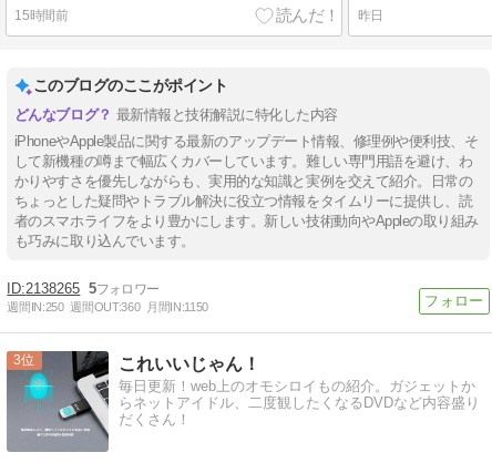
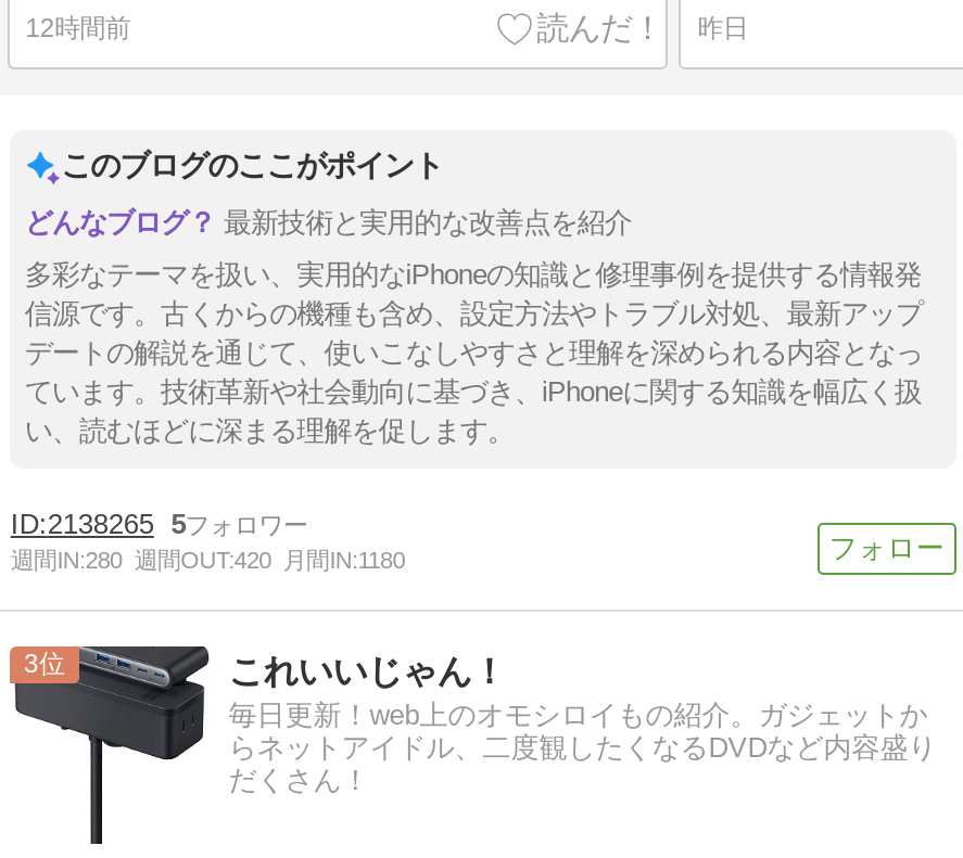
- 15時間前
+ 12時間前

- 最新情報と技術解説に特化した内容
+ 最新技術と実用的な改善点を紹介

- iPhoneやApple製品に関する最新のアップデート情報、修理例や便利技、そ
- して新機種の噂まで幅広くカバーしています。難しい専門用語を避け、わ
- かりやすさを優先しながらも、実用的な知識と実例を交えて紹介。日常の
- ちょっとした疑問やトラブル解決に役立つ情報をタイムリーに提供し、読
- 者のスマホライフをより豊かにします。新しい技術動向やAppleの取り組み
- も巧みに取り込んでいます。
+ 多彩なテーマを扱い、実用的なiPhoneの知識と修理事例を提供する情報発
+ 信源です。古くからの機種も含め、設定方法やトラブル対処、最新アップ
+ デートの解説を通じて、使いこなしやすさと理解を深められる内容となっ
+ ています。技術革新や社会動向に基づき、iPhoneに関する知識を幅広く扱
+ い、読むほどに深まる理解を促します。

- 週間IN:250 週間OUT:360 月間IN:1150
+ 週間IN:280 週間OUT:420 月間IN:1180

- [image]
+ [image]
